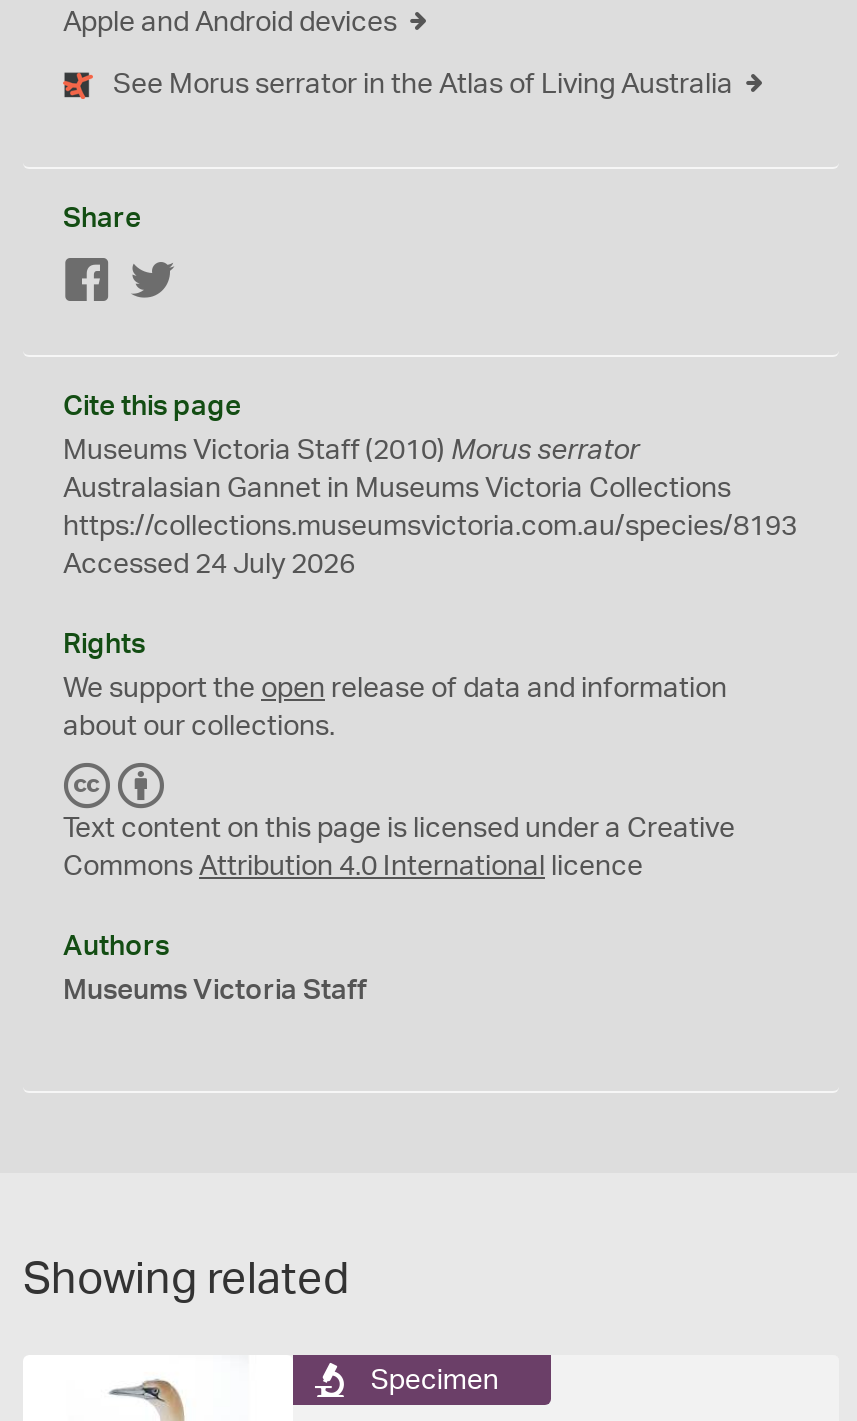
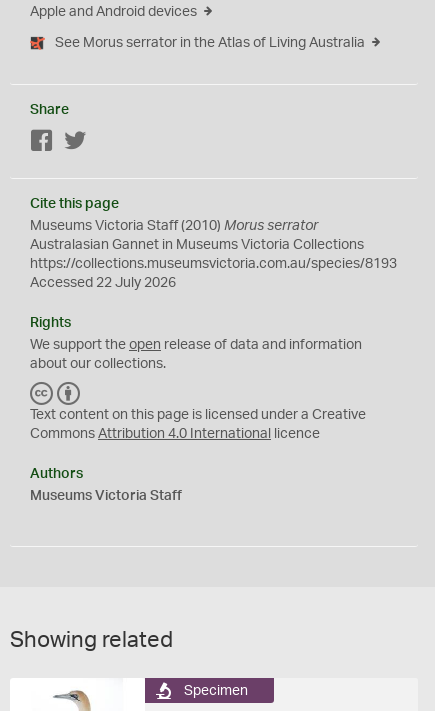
- Accessed 24 July 2026
+ Accessed 22 July 2026
